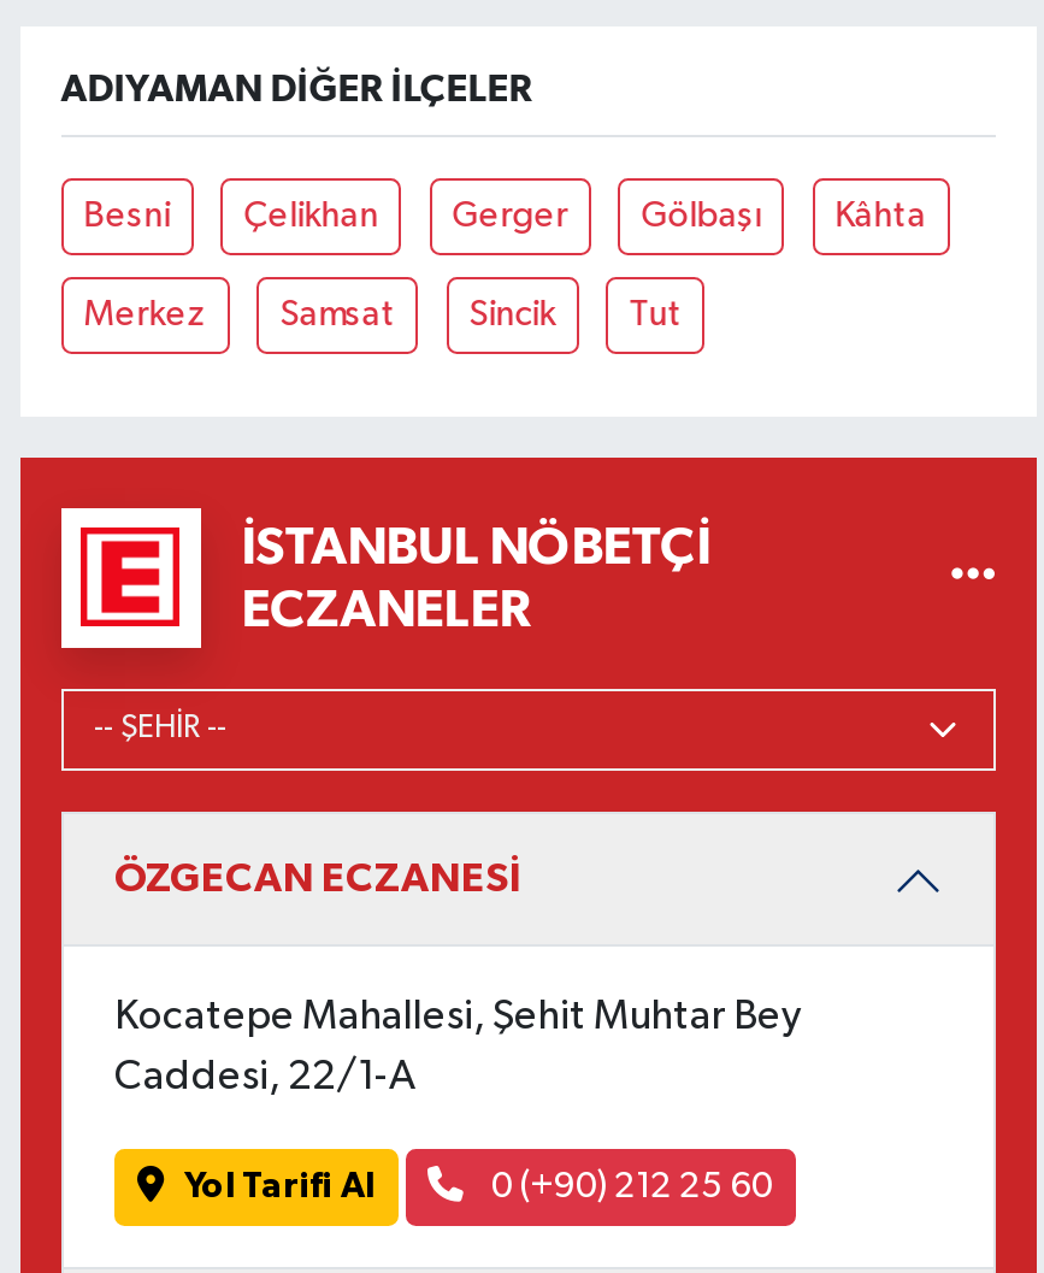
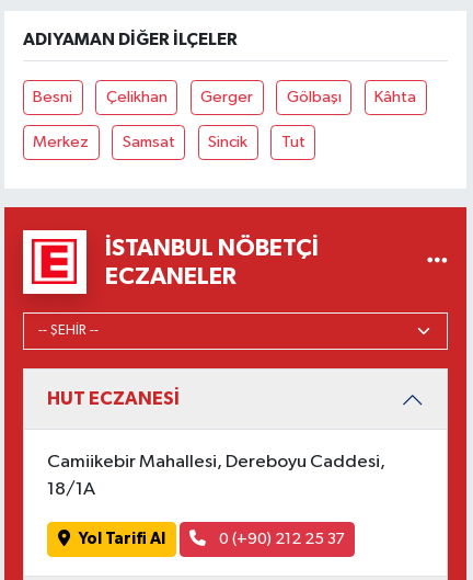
- ÖZGECAN ECZANESİ
+ HUT ECZANESİ

- Kocatepe Mahallesi, Şehit Muhtar Bey
+ Camiikebir Mahallesi, Dereboyu Caddesi,

- Caddesi, 22/1-A
+ 18/1A

- 0 (+90) 212 25 60
+ 0 (+90) 212 25 37
